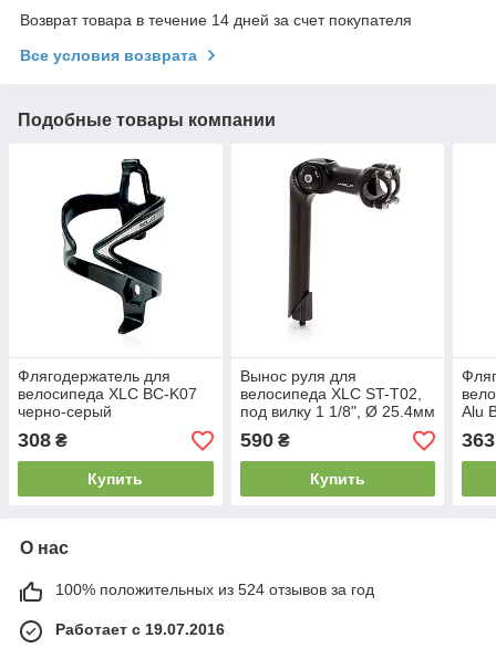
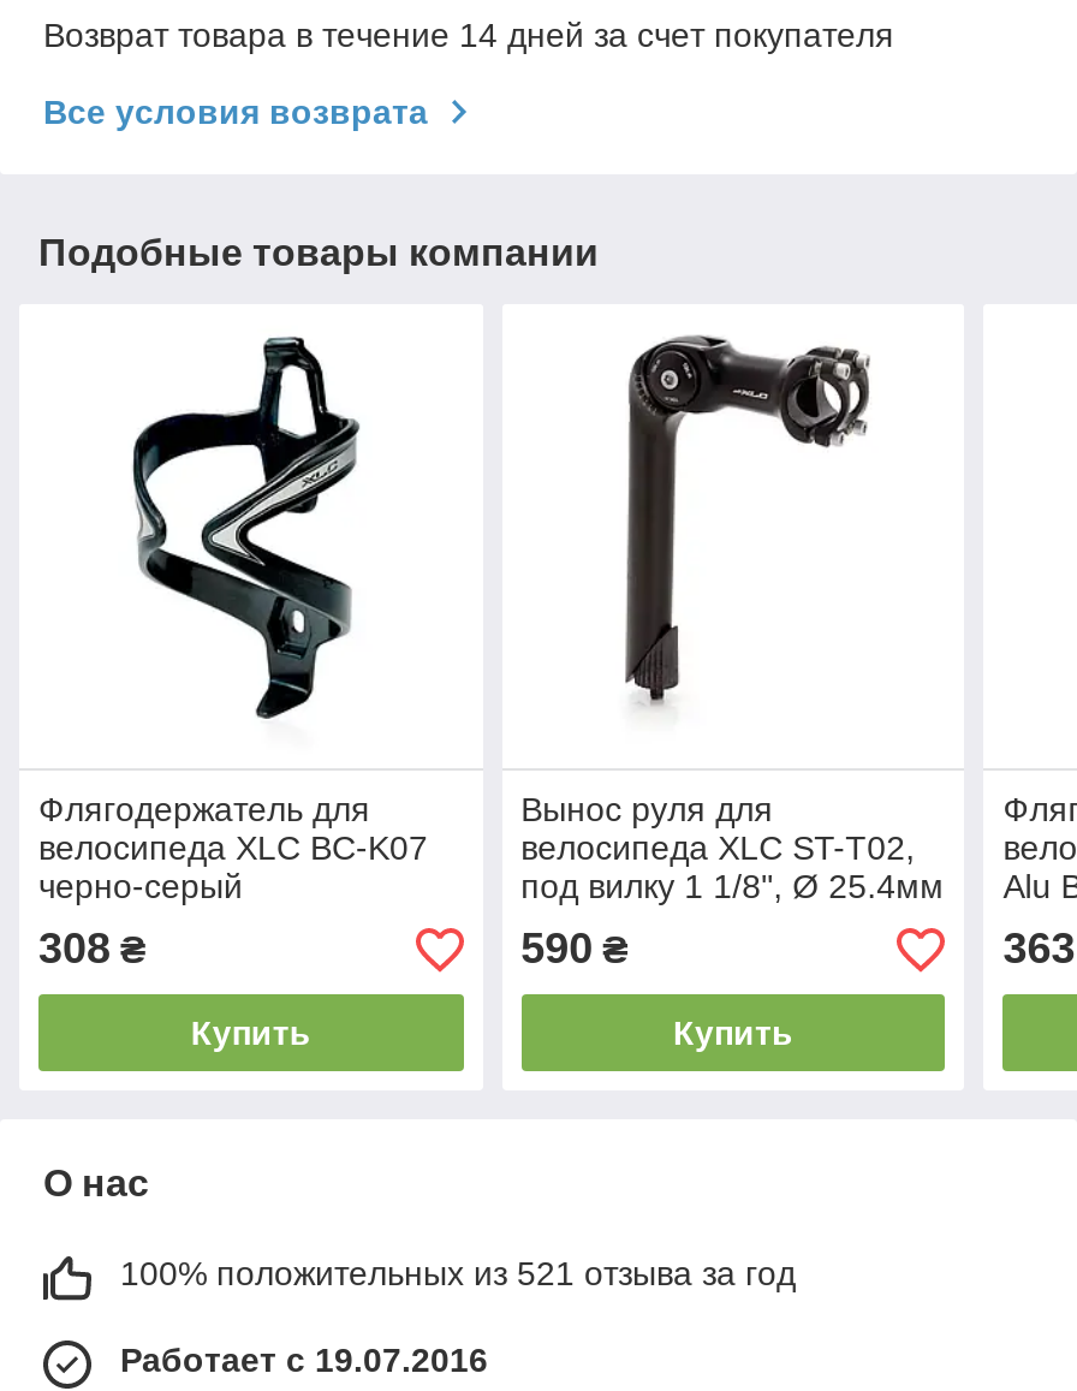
- 100% положительных из 524 отзывов за год
+ 100% положительных из 521 отзыва за год
